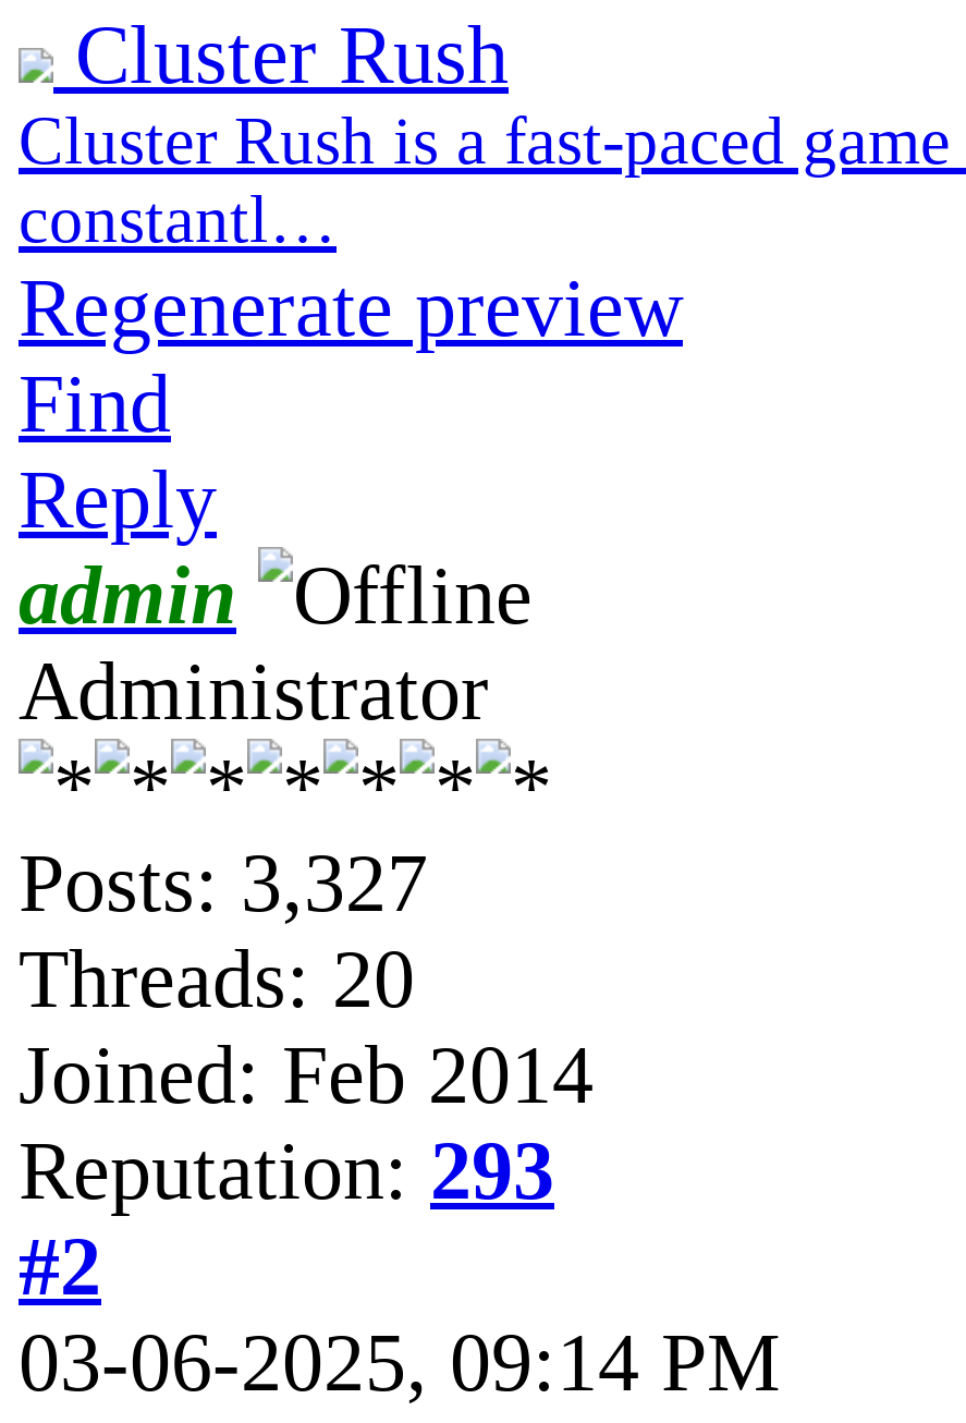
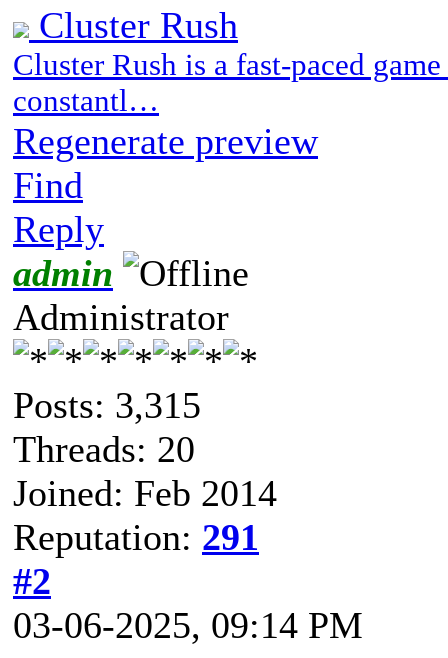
- Posts: 3,327
+ Posts: 3,315

- Reputation: 293
+ Reputation: 291
